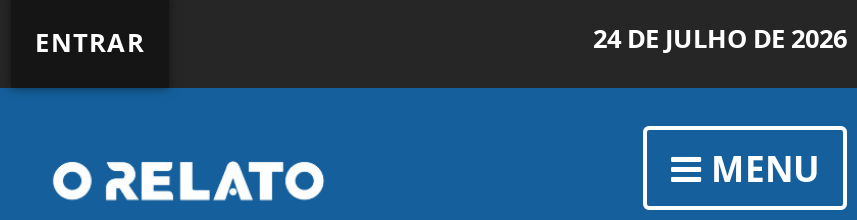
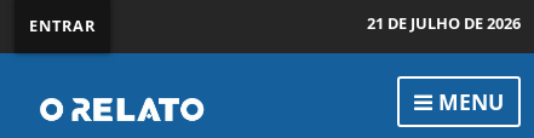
- 24 DE JULHO DE 2026
+ 21 DE JULHO DE 2026
